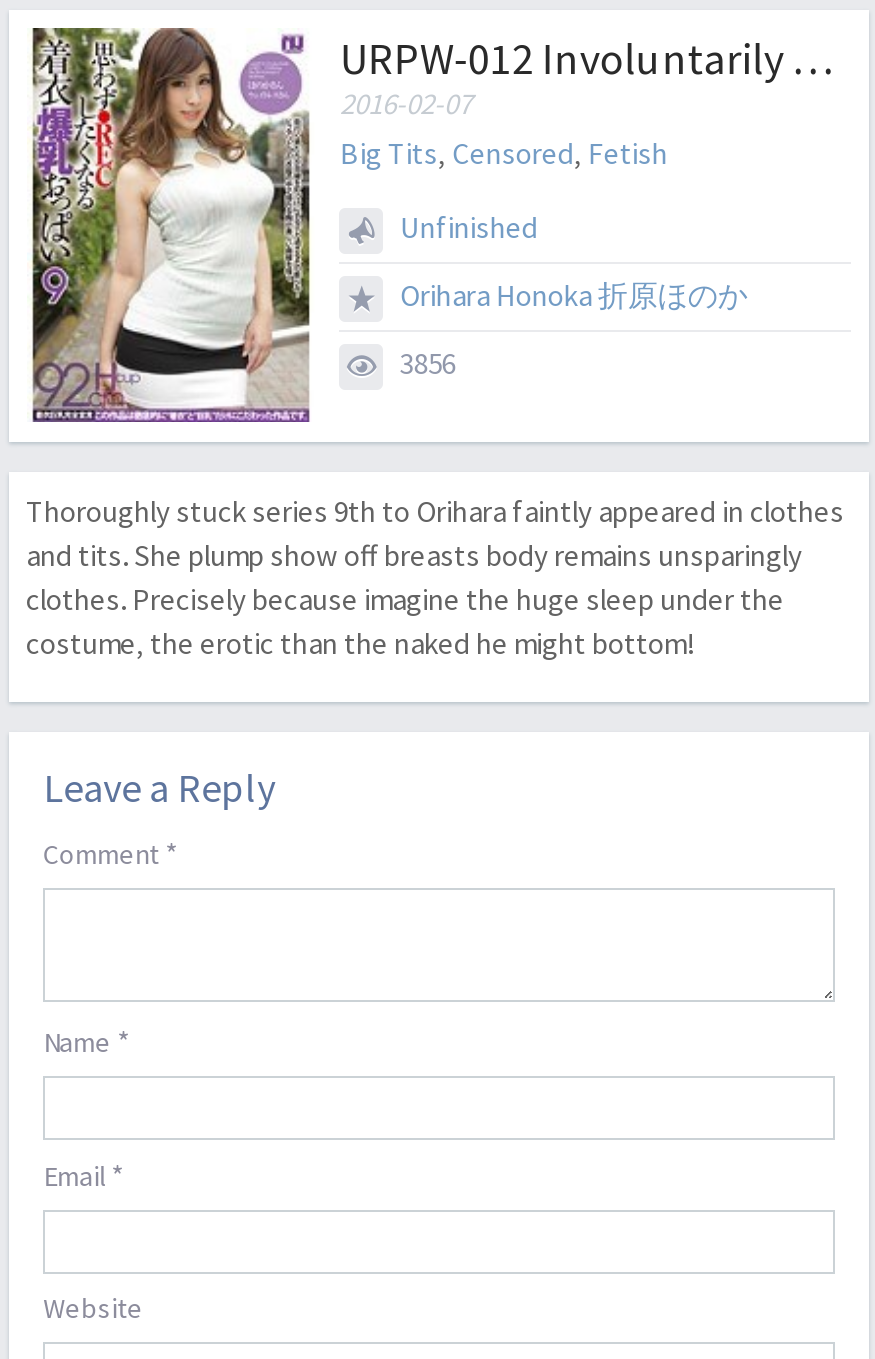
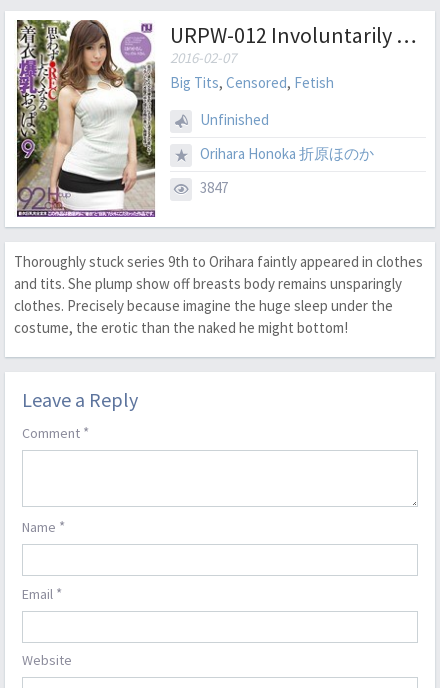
- 3856
+ 3847
